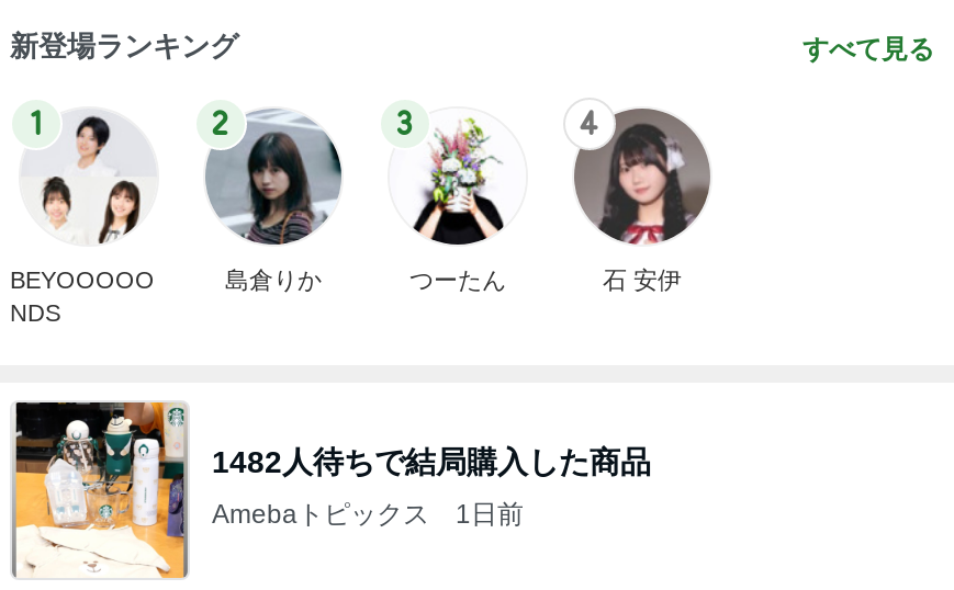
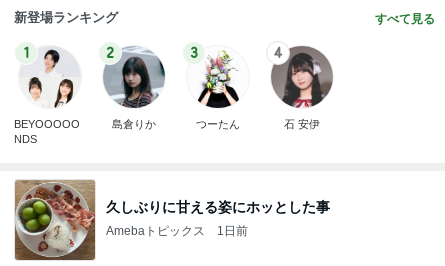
- [image]
- 1482人待ちで結局購入した商品
+ [image]
+ 久しぶりに甘える姿にホッとした事
